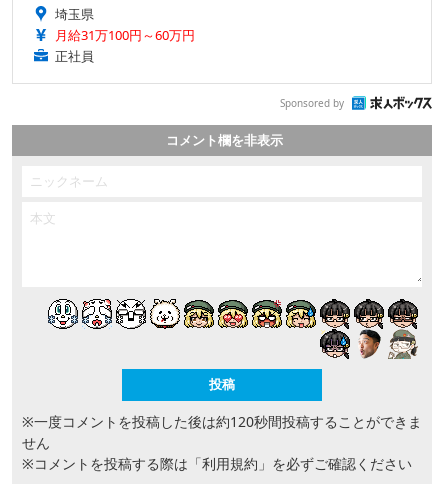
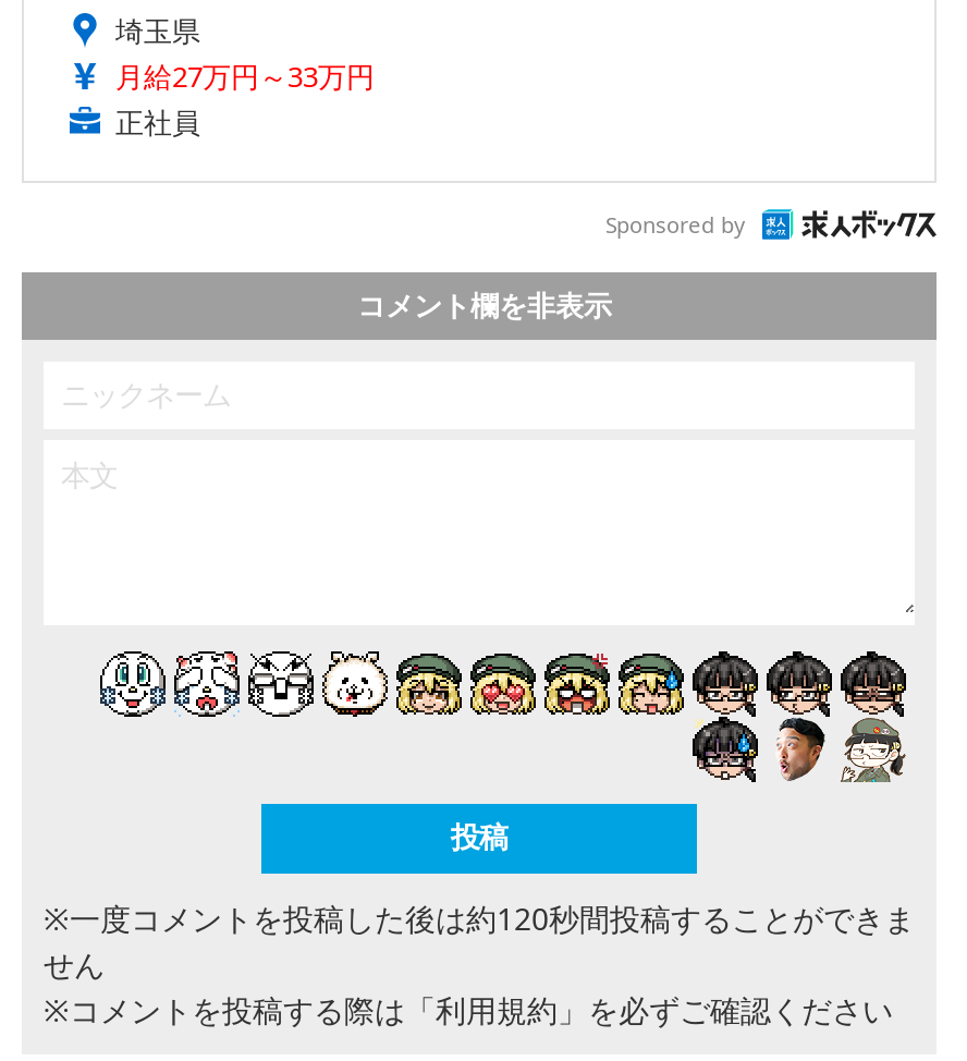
- 月給31万100円～60万円
+ 月給27万円～33万円
